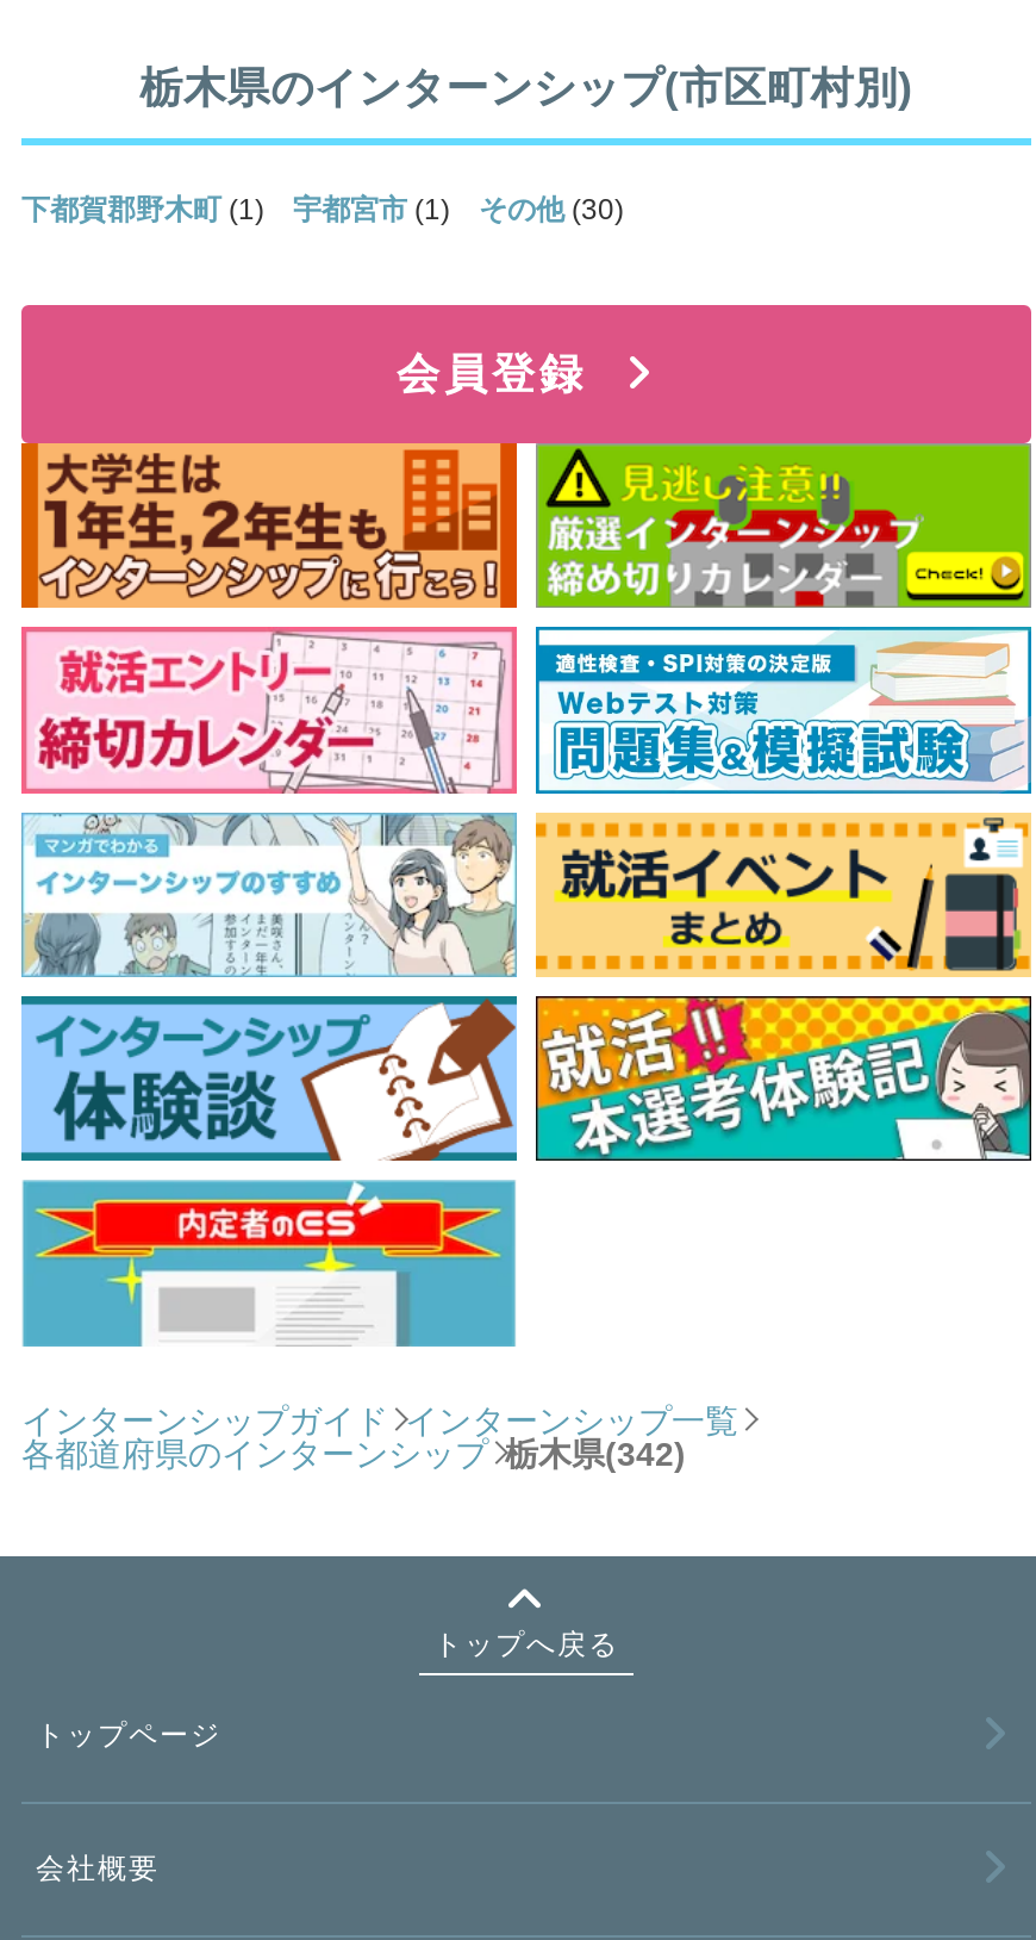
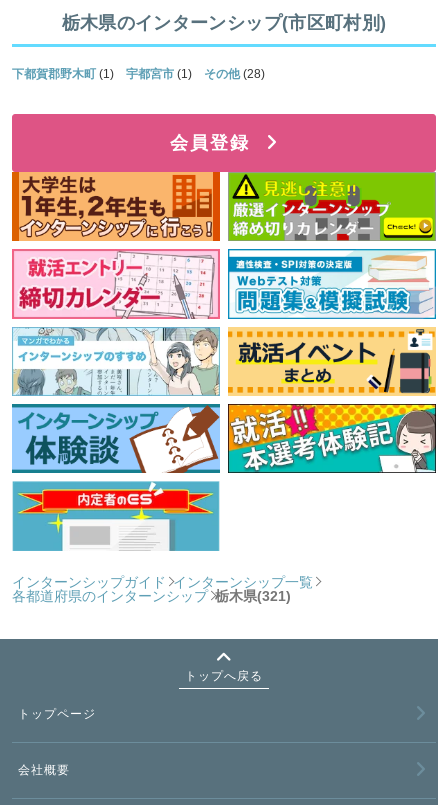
- 下都賀郡野木町(1) 宇都宮市(1) その他(30)
+ 下都賀郡野木町(1) 宇都宮市(1) その他(28)

- 各都道府県のインターンシップ 栃木県(342)
+ 各都道府県のインターンシップ 栃木県(321)
